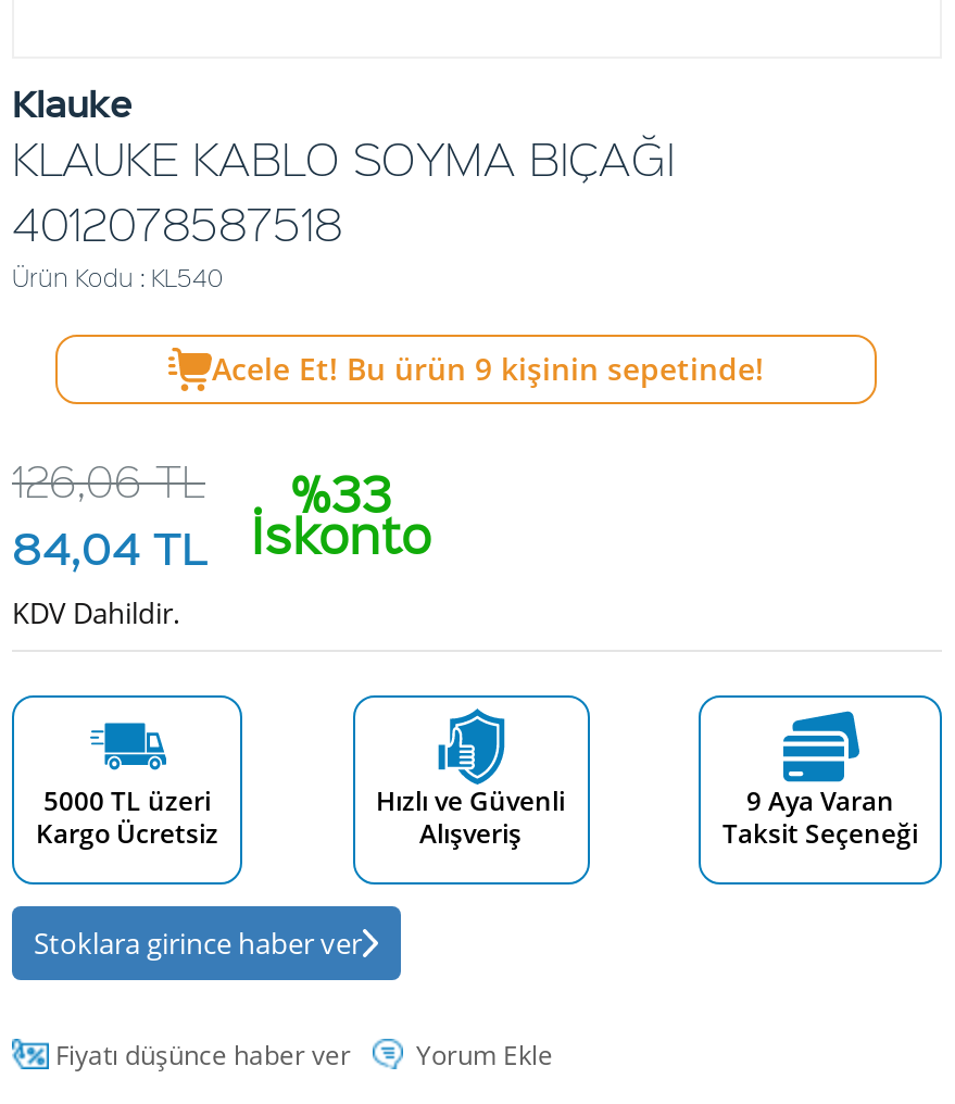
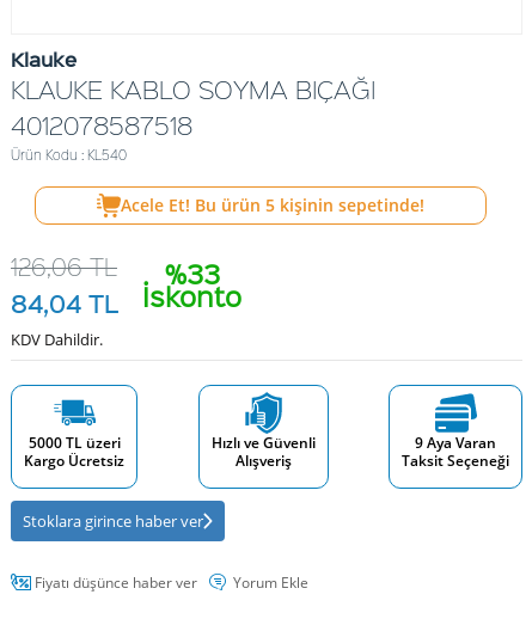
- Acele Et! Bu ürün 9 kişinin sepetinde!
+ Acele Et! Bu ürün 5 kişinin sepetinde!
